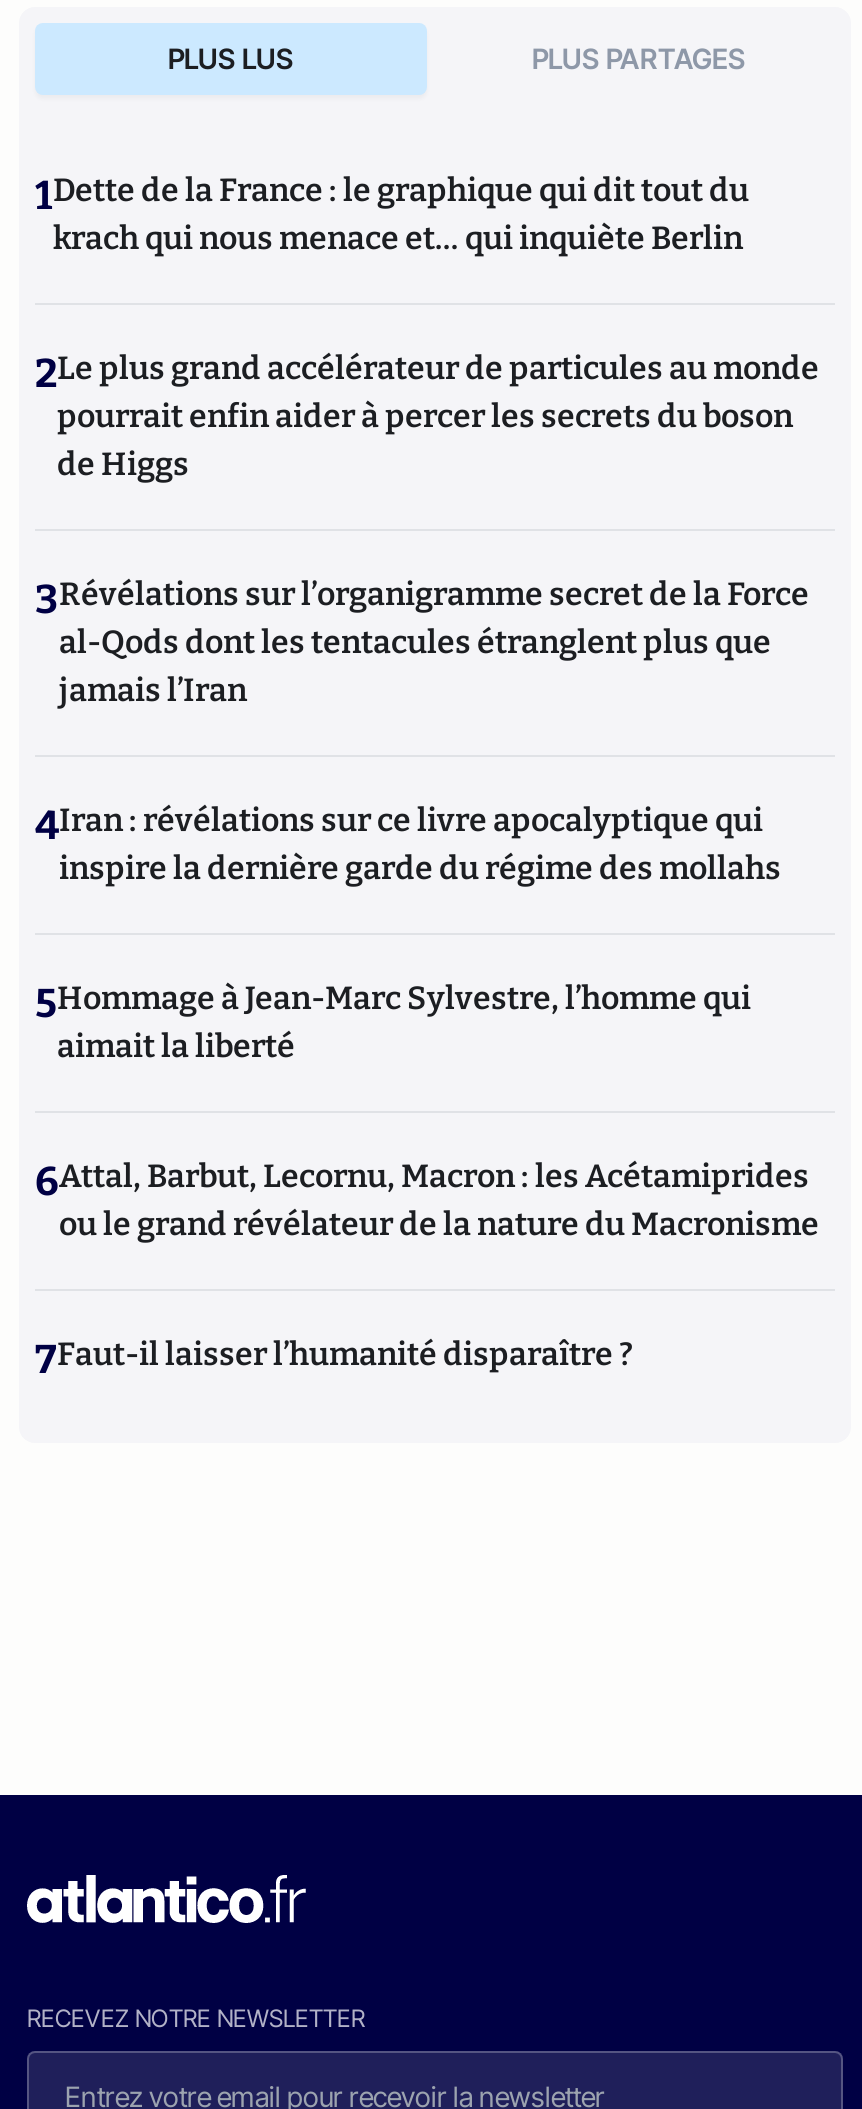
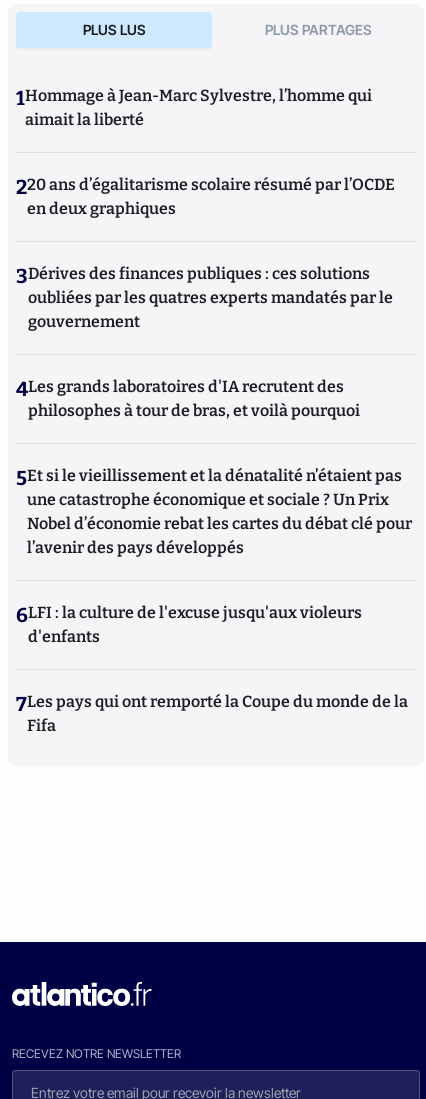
- 1Dette de la France : le graphique qui dit tout du
- krach qui nous menace et… qui inquiète Berlin
- 2Le plus grand accélérateur de particules au monde
- pourrait enfin aider à percer les secrets du boson
- de Higgs
- 3Révélations sur l’organigramme secret de la Force
- al-Qods dont les tentacules étranglent plus que
- jamais l’Iran
- 4Iran : révélations sur ce livre apocalyptique qui
- inspire la dernière garde du régime des mollahs
- 5Hommage à Jean-Marc Sylvestre, l’homme qui
+ 1Hommage à Jean-Marc Sylvestre, l’homme qui

moved up: aimait la liberté

- 6Attal, Barbut, Lecornu, Macron : les Acétamiprides
- ou le grand révélateur de la nature du Macronisme
- 7Faut-il laisser l’humanité disparaître ?
+ 220 ans d’égalitarisme scolaire résumé par l’OCDE
+ en deux graphiques
+ 3Dérives des finances publiques : ces solutions
+ oubliées par les quatres experts mandatés par le
+ gouvernement
+ 4Les grands laboratoires d'IA recrutent des
+ philosophes à tour de bras, et voilà pourquoi
+ 5Et si le vieillissement et la dénatalité n’étaient pas
+ une catastrophe économique et sociale ? Un Prix
+ Nobel d’économie rebat les cartes du débat clé pour
+ l’avenir des pays développés
+ 6LFI : la culture de l'excuse jusqu'aux violeurs
+ d'enfants
+ 7Les pays qui ont remporté la Coupe du monde de la
+ Fifa
